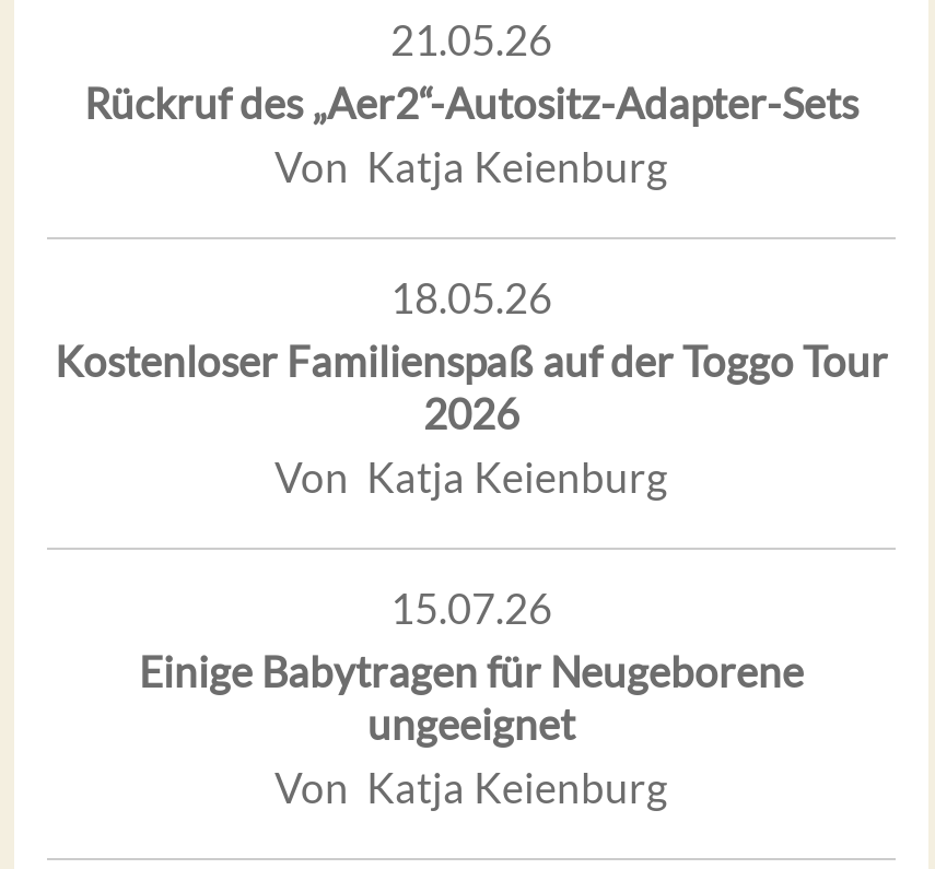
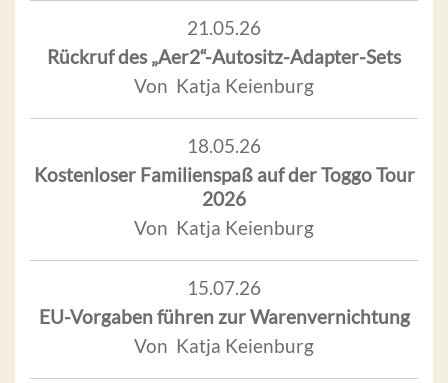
- Einige Babytragen für Neugeborene
- ungeeignet
+ EU-Vorgaben führen zur Warenvernichtung
